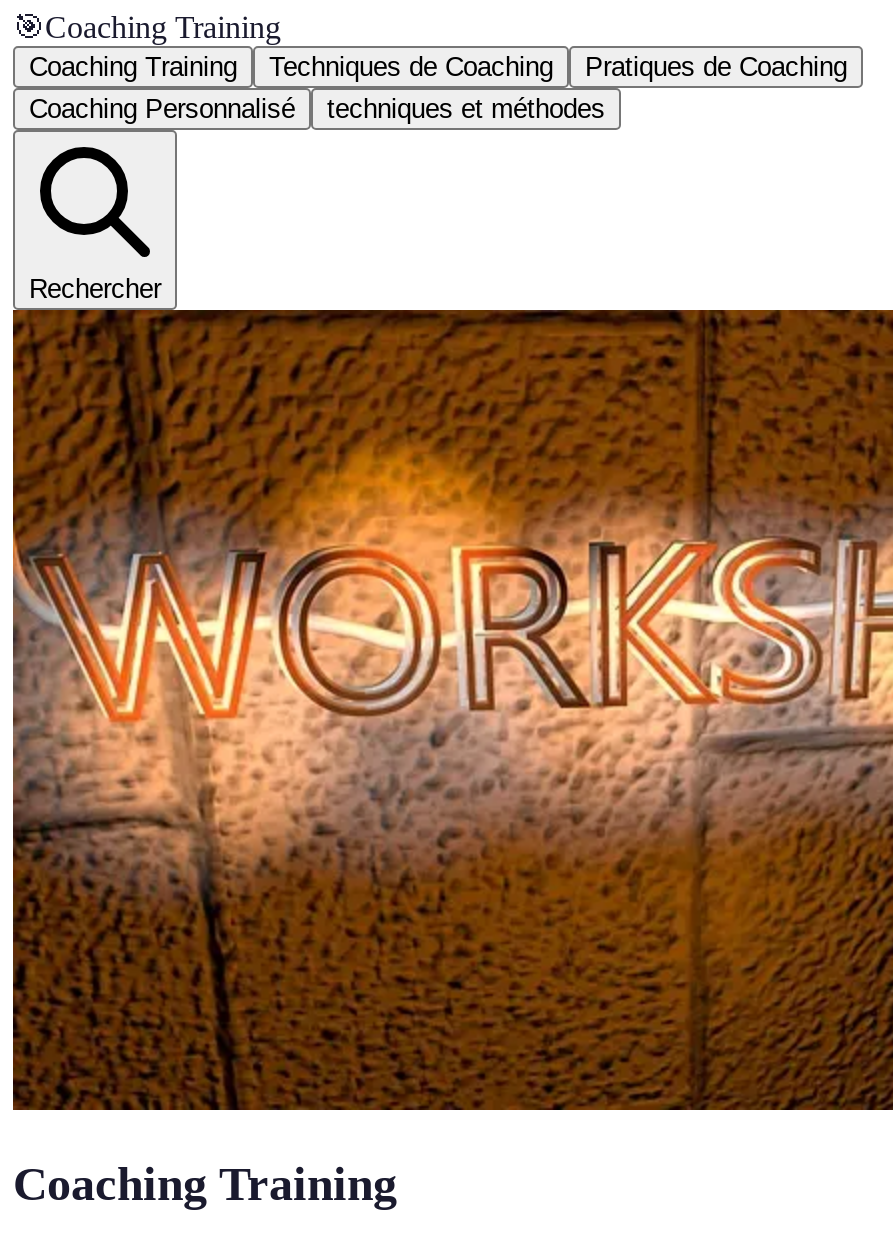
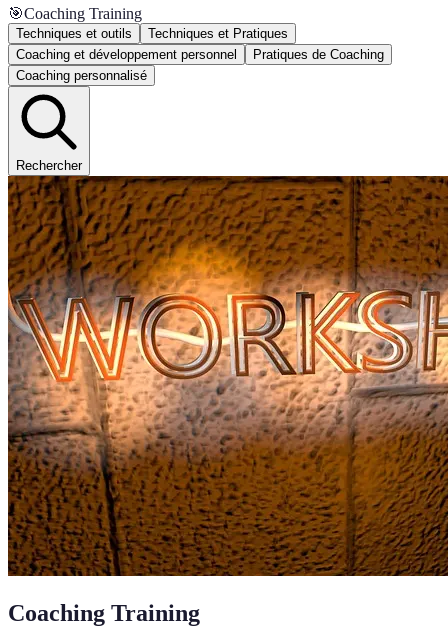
- Coaching Training
- Techniques de Coaching
+ Techniques et outils
+ Techniques et Pratiques
+ Coaching et développement personnel

- Coaching Personnalisé
- techniques et méthodes
+ Coaching personnalisé
